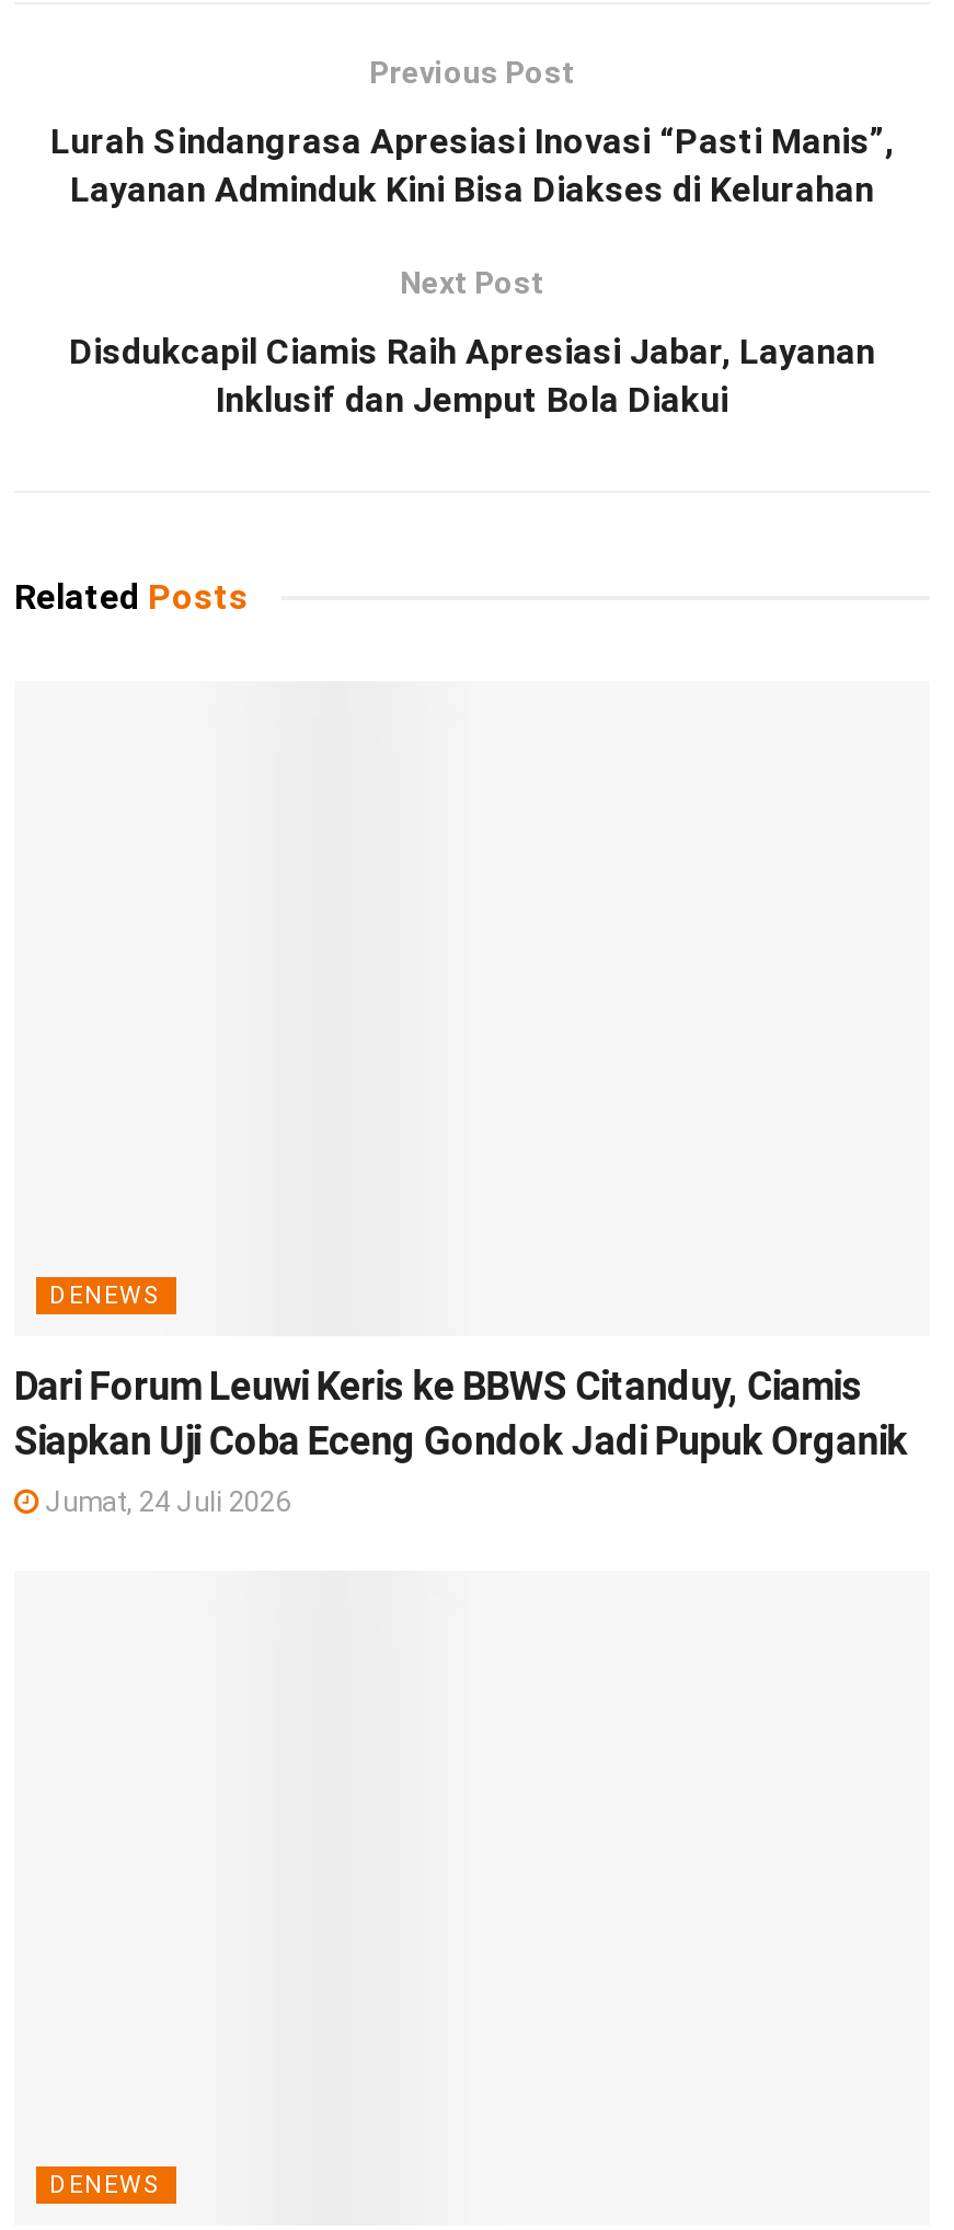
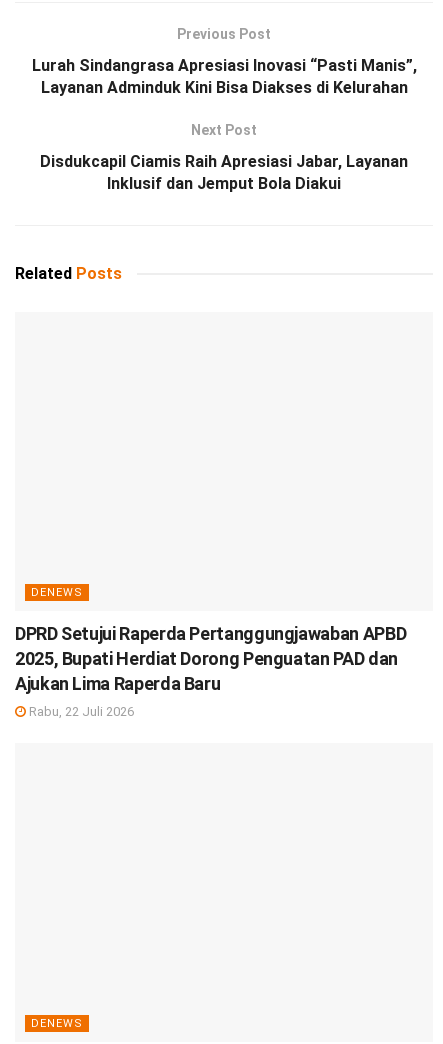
- Dari Forum Leuwi Keris ke BBWS Citanduy, Ciamis
- Siapkan Uji Coba Eceng Gondok Jadi Pupuk Organik
+ DPRD Setujui Raperda Pertanggungjawaban APBD
+ 2025, Bupati Herdiat Dorong Penguatan PAD dan
+ Ajukan Lima Raperda Baru

- Jumat, 24 Juli 2026
+ Rabu, 22 Juli 2026
